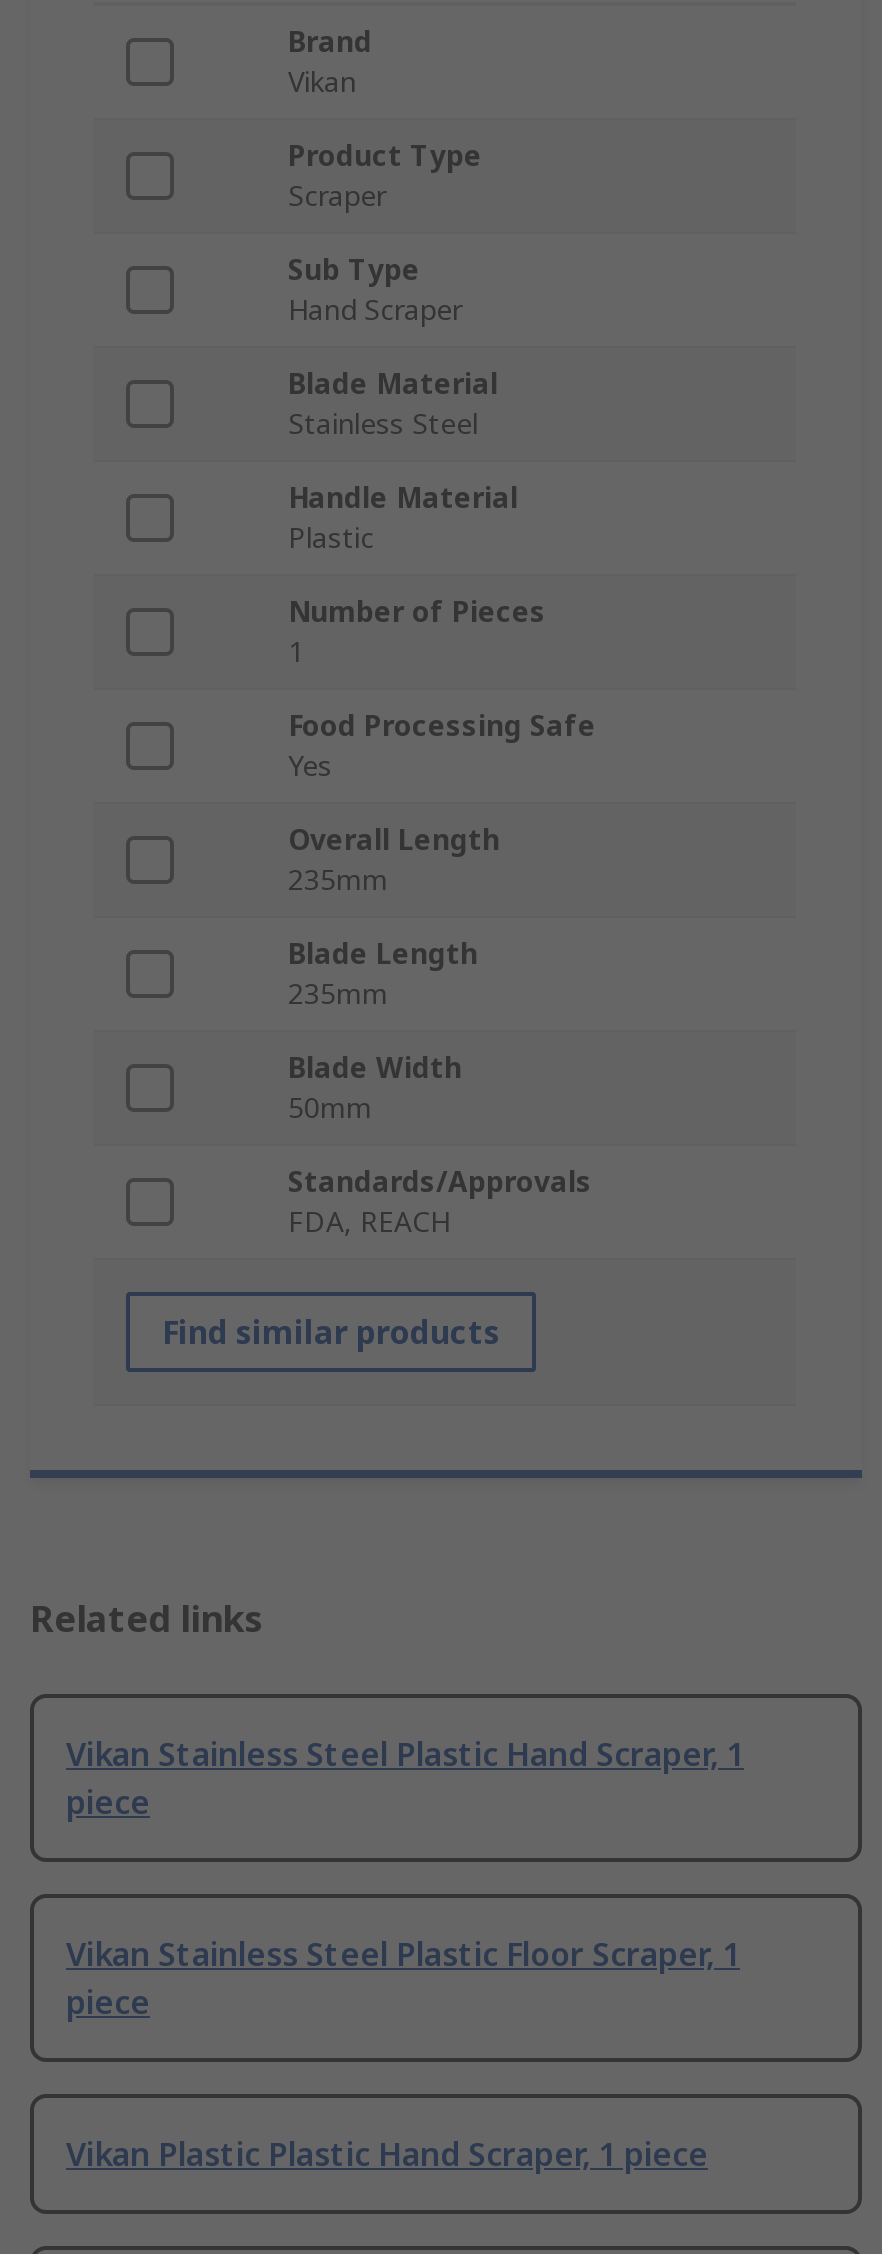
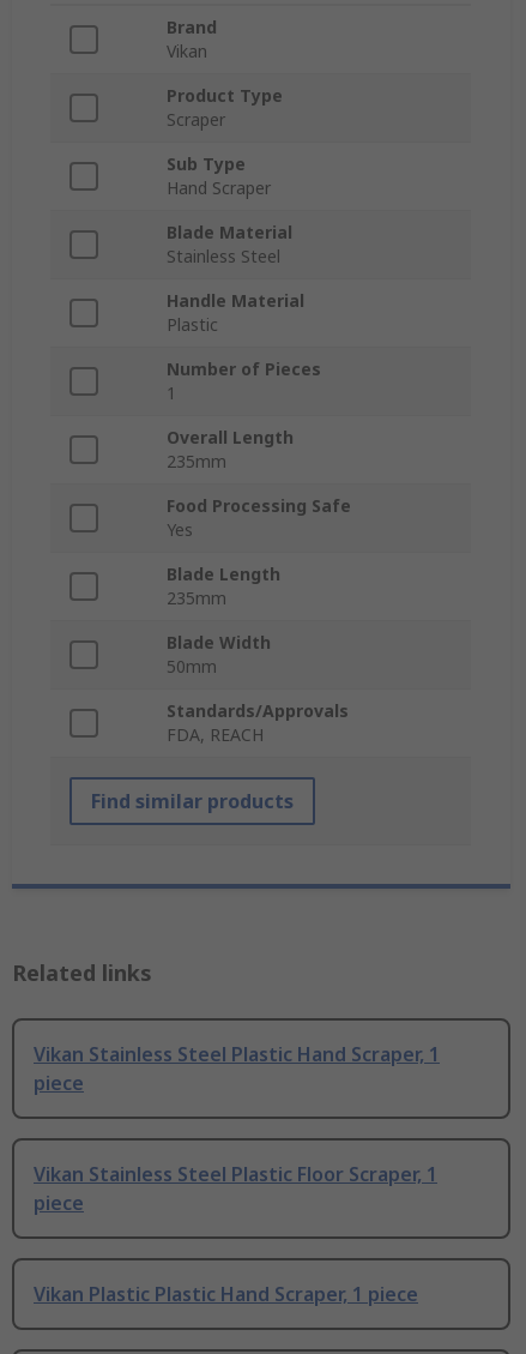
moved down: Food Processing Safe | Yes

moved up: Overall Length | 235mm
